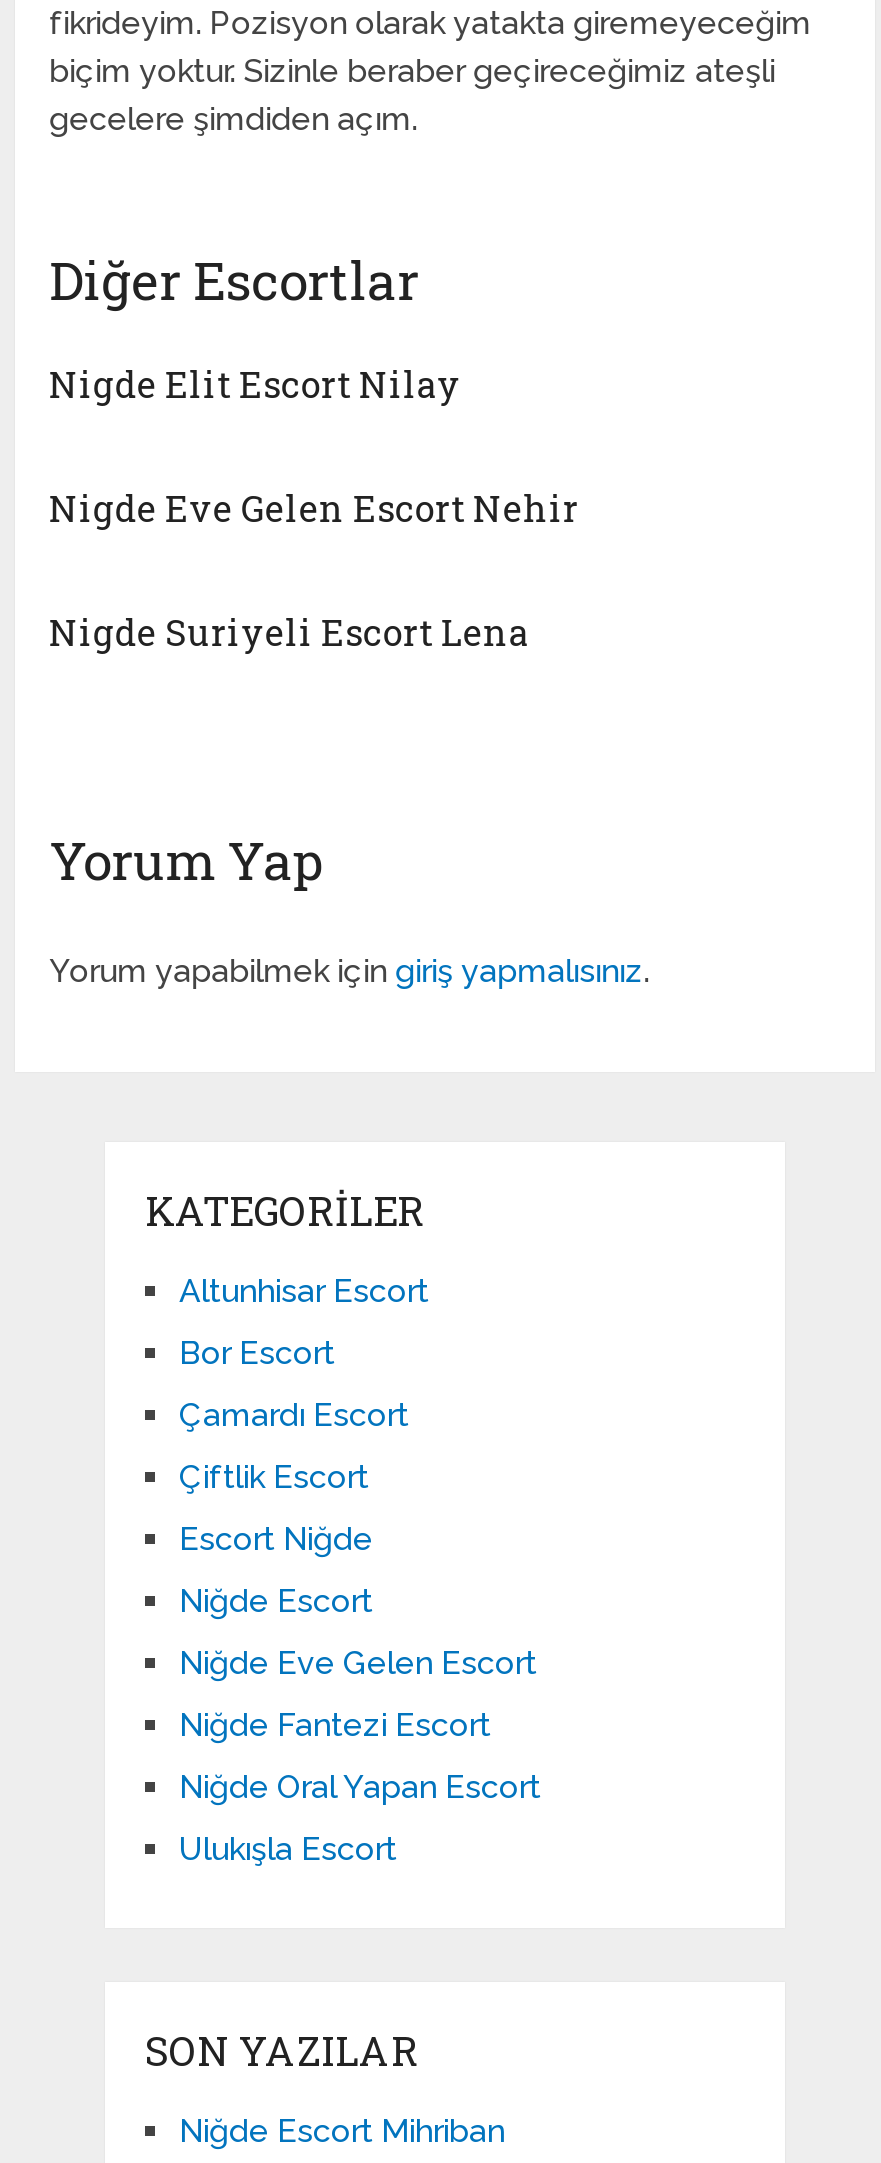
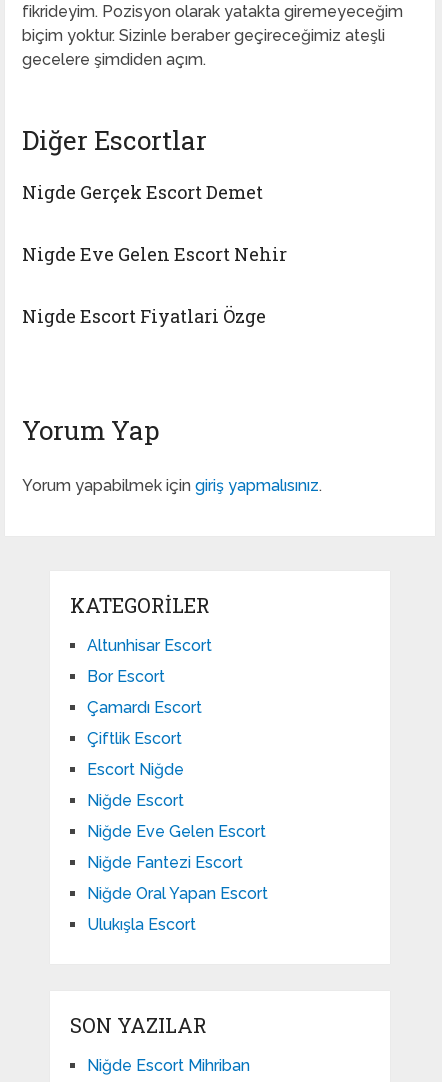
- Nigde Elit Escort Nilay
+ Nigde Gerçek Escort Demet

- Nigde Suriyeli Escort Lena
+ Nigde Escort Fiyatlari Özge
